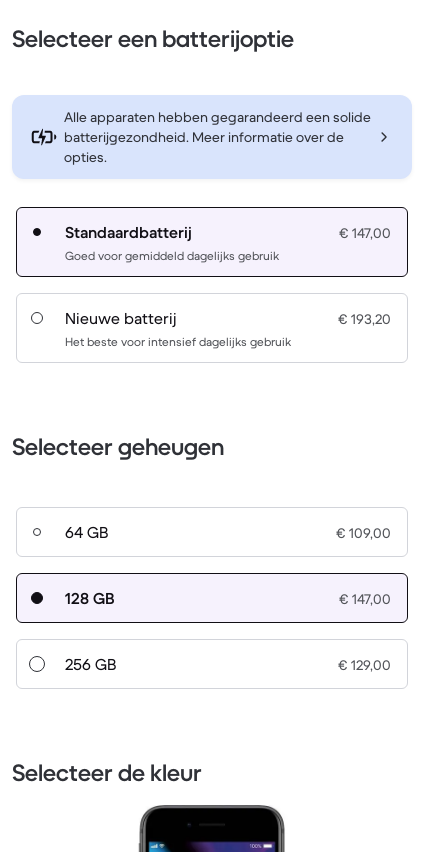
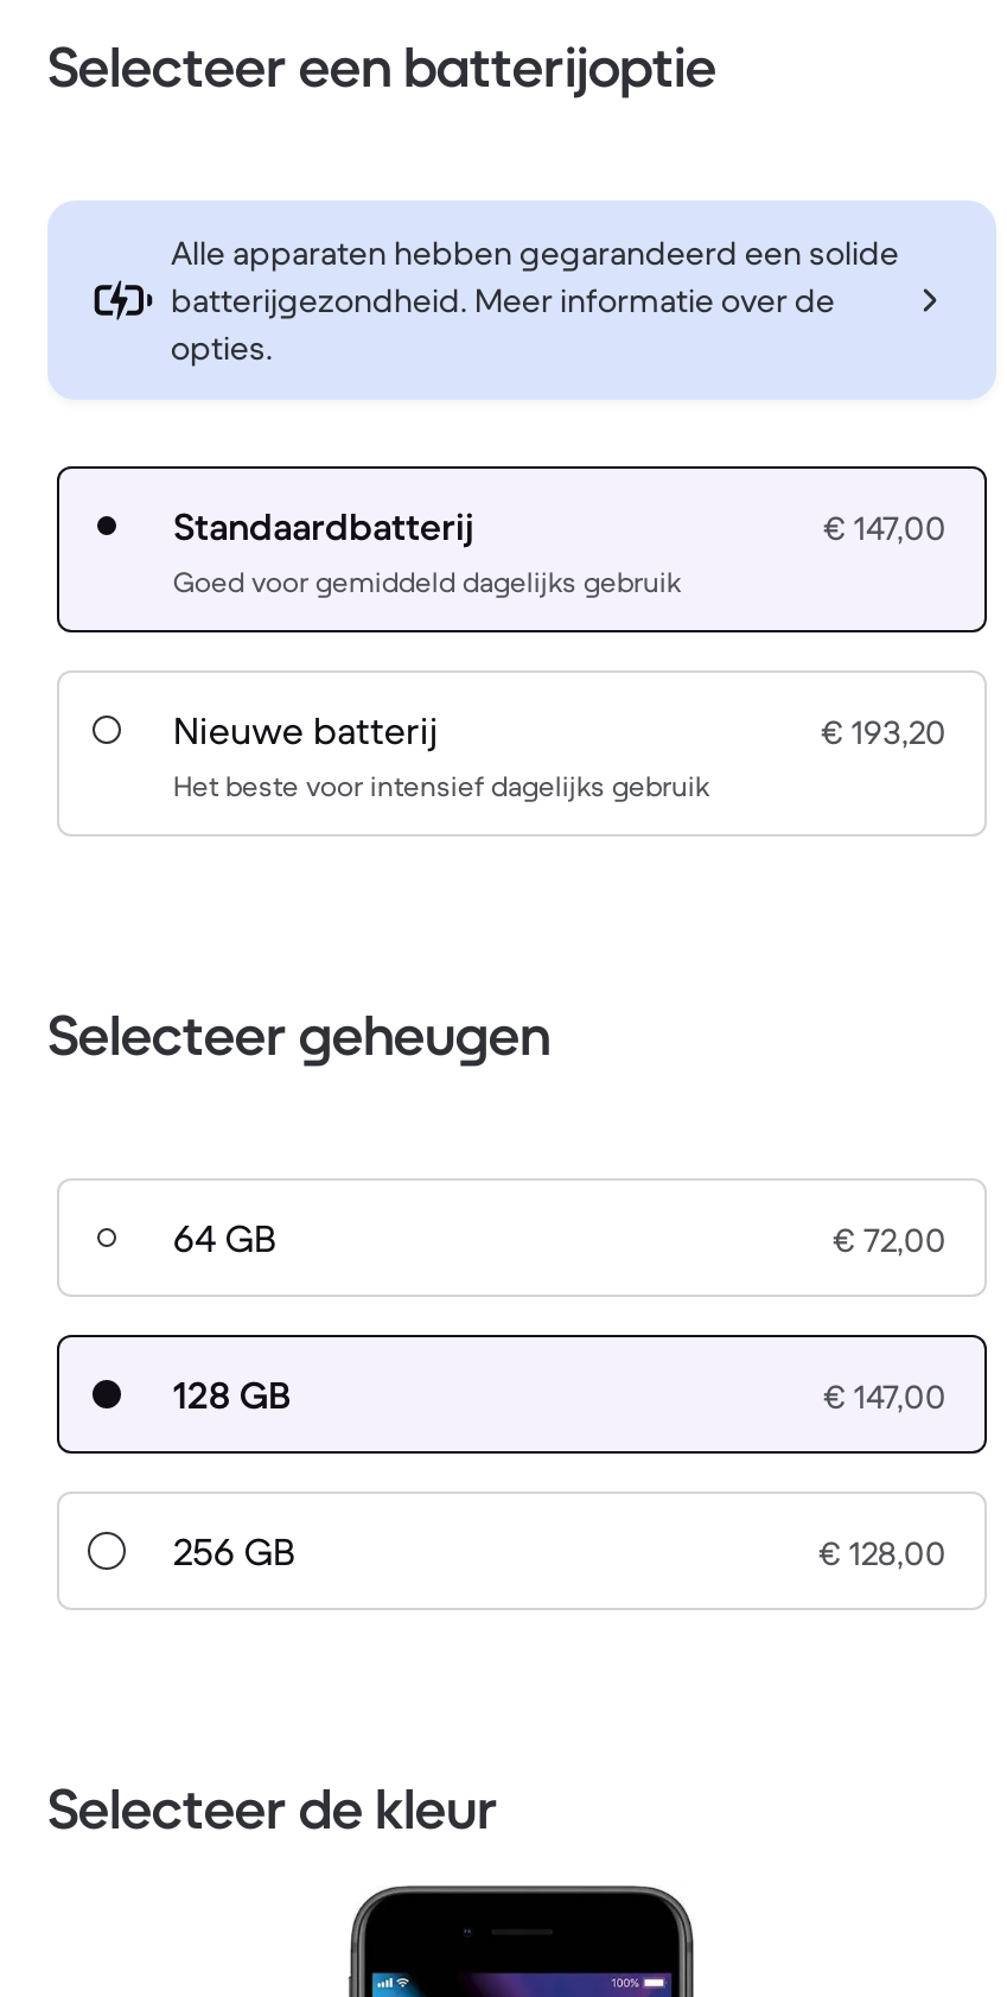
- € 109,00
+ € 72,00

- € 129,00
+ € 128,00
